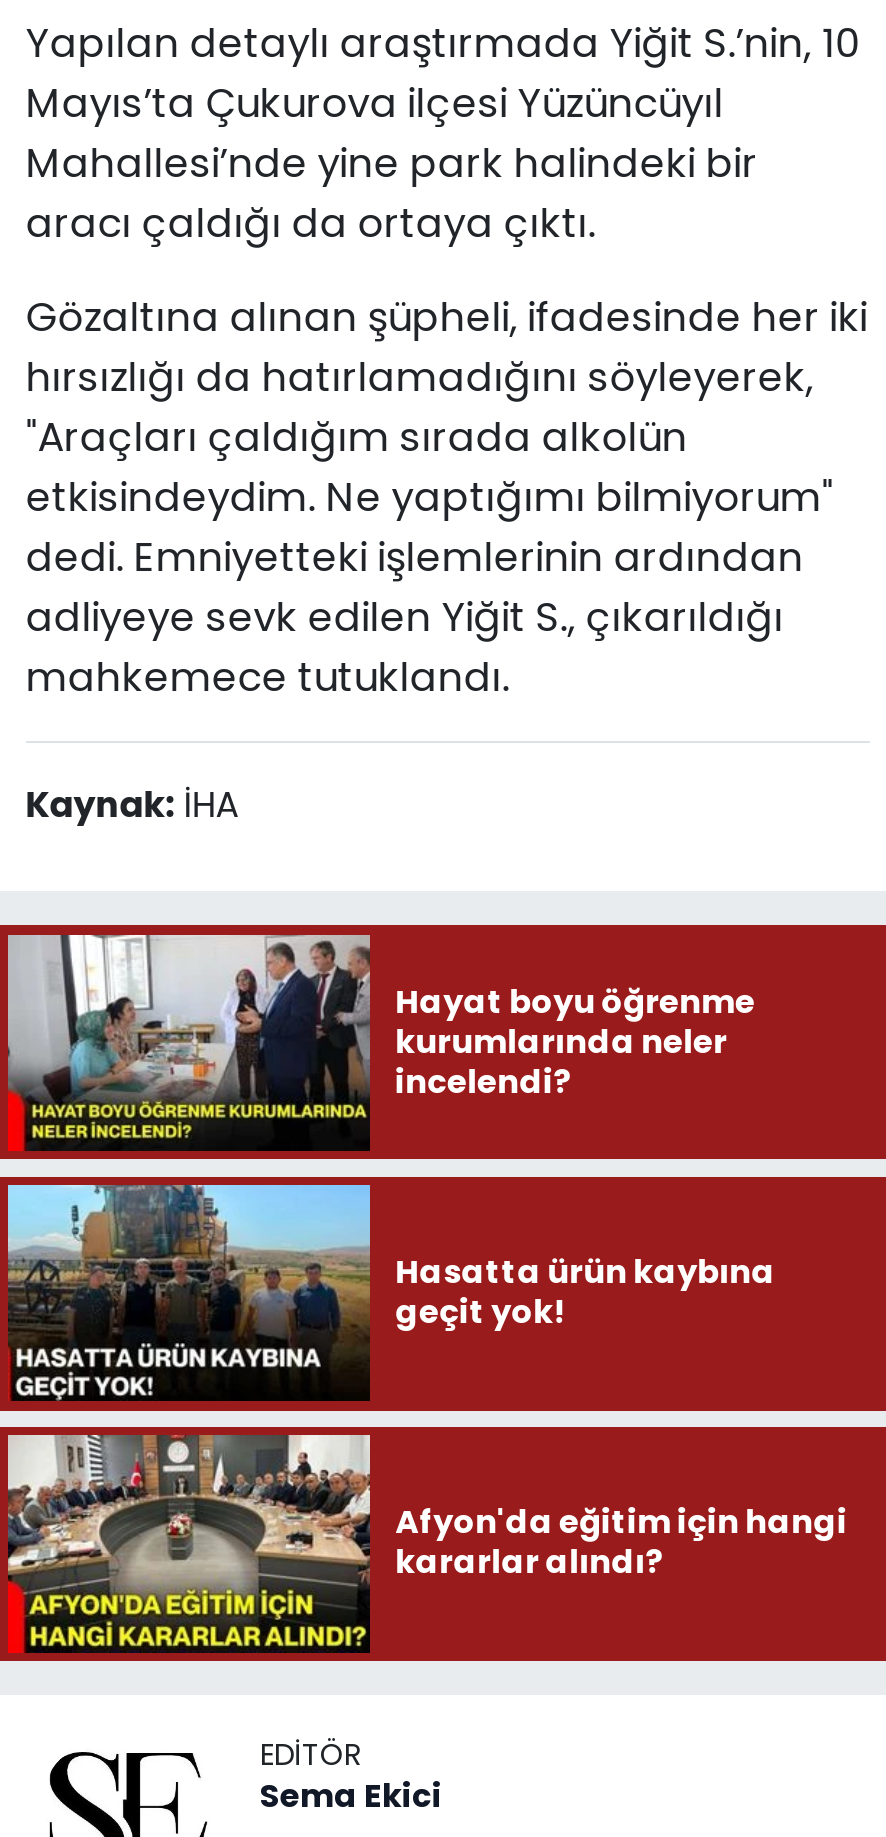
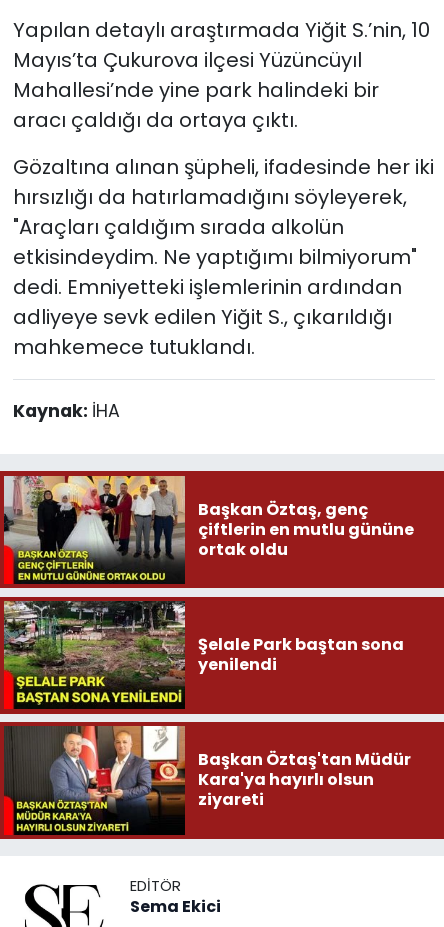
- [image]
- Hayat boyu öğrenme
- kurumlarında neler
- incelendi?
+ [image]
+ Başkan Öztaş, genç
+ çiftlerin en mutlu gününe
+ ortak oldu

- [image]
- Hasatta ürün kaybına
- geçit yok!
+ [image]
+ Şelale Park baştan sona
+ yenilendi

- [image]
- Afyon'da eğitim için hangi
- kararlar alındı?
+ [image]
+ Başkan Öztaş'tan Müdür
+ Kara'ya hayırlı olsun
+ ziyareti
